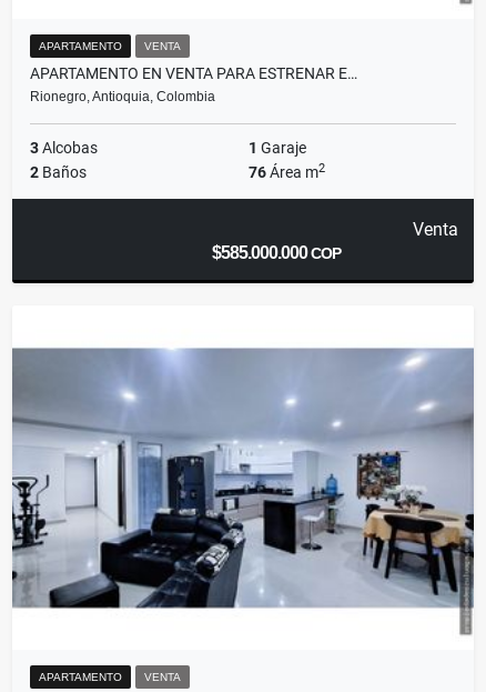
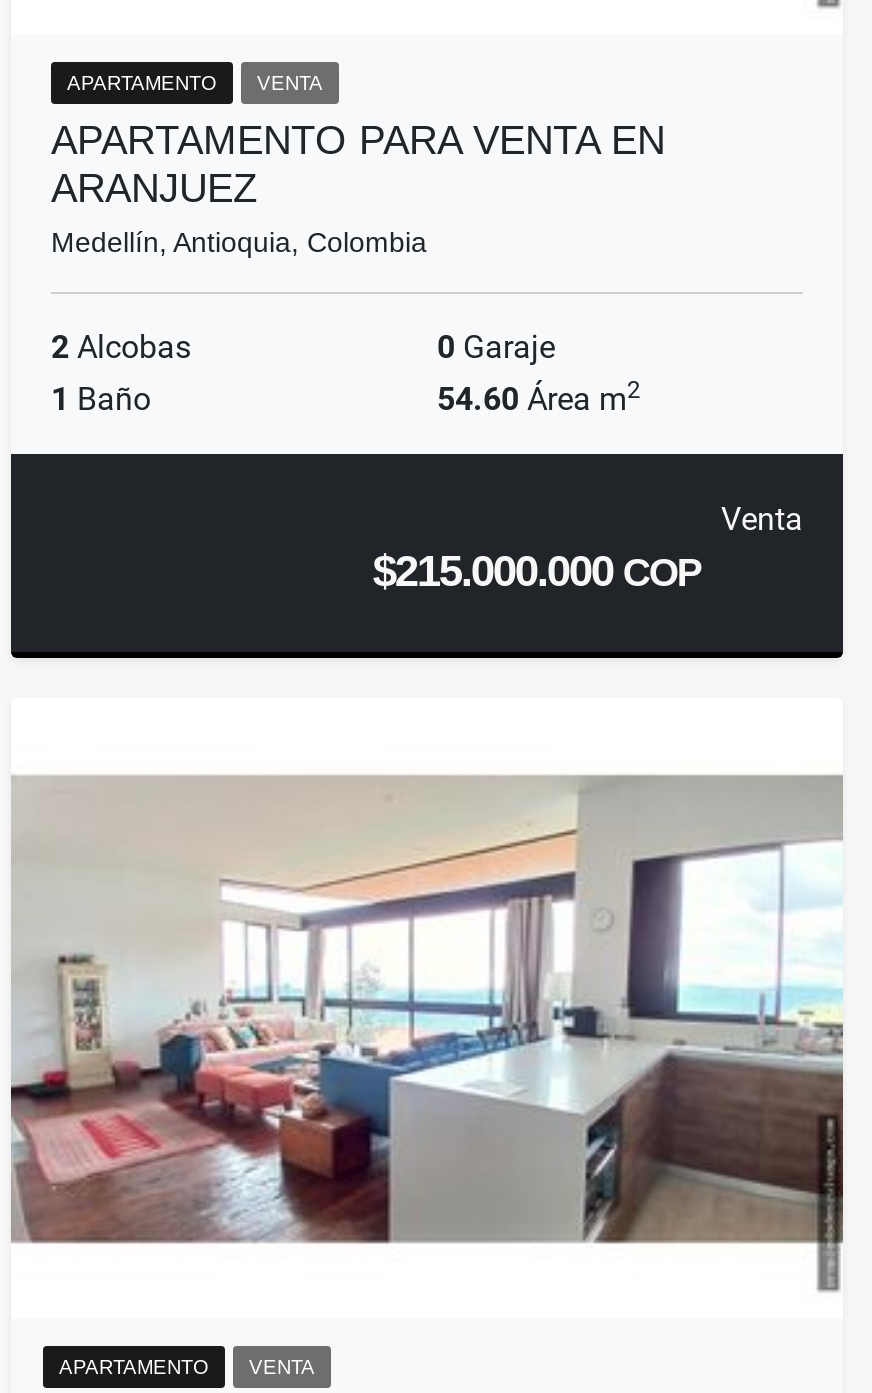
- APARTAMENTO EN VENTA PARA ESTRENAR E…
- Rionegro, Antioquia, Colombia
+ APARTAMENTO PARA VENTA EN
+ ARANJUEZ
+ Medellín, Antioquia, Colombia

- 3 Alcobas
- 1 Garaje
- 2 Baños
- 76 Área m2
+ 2 Alcobas
+ 0 Garaje
+ 1 Baño
+ 54.60 Área m2

- $585.000.000 COP
+ $215.000.000 COP

- [image]
+ [image]
